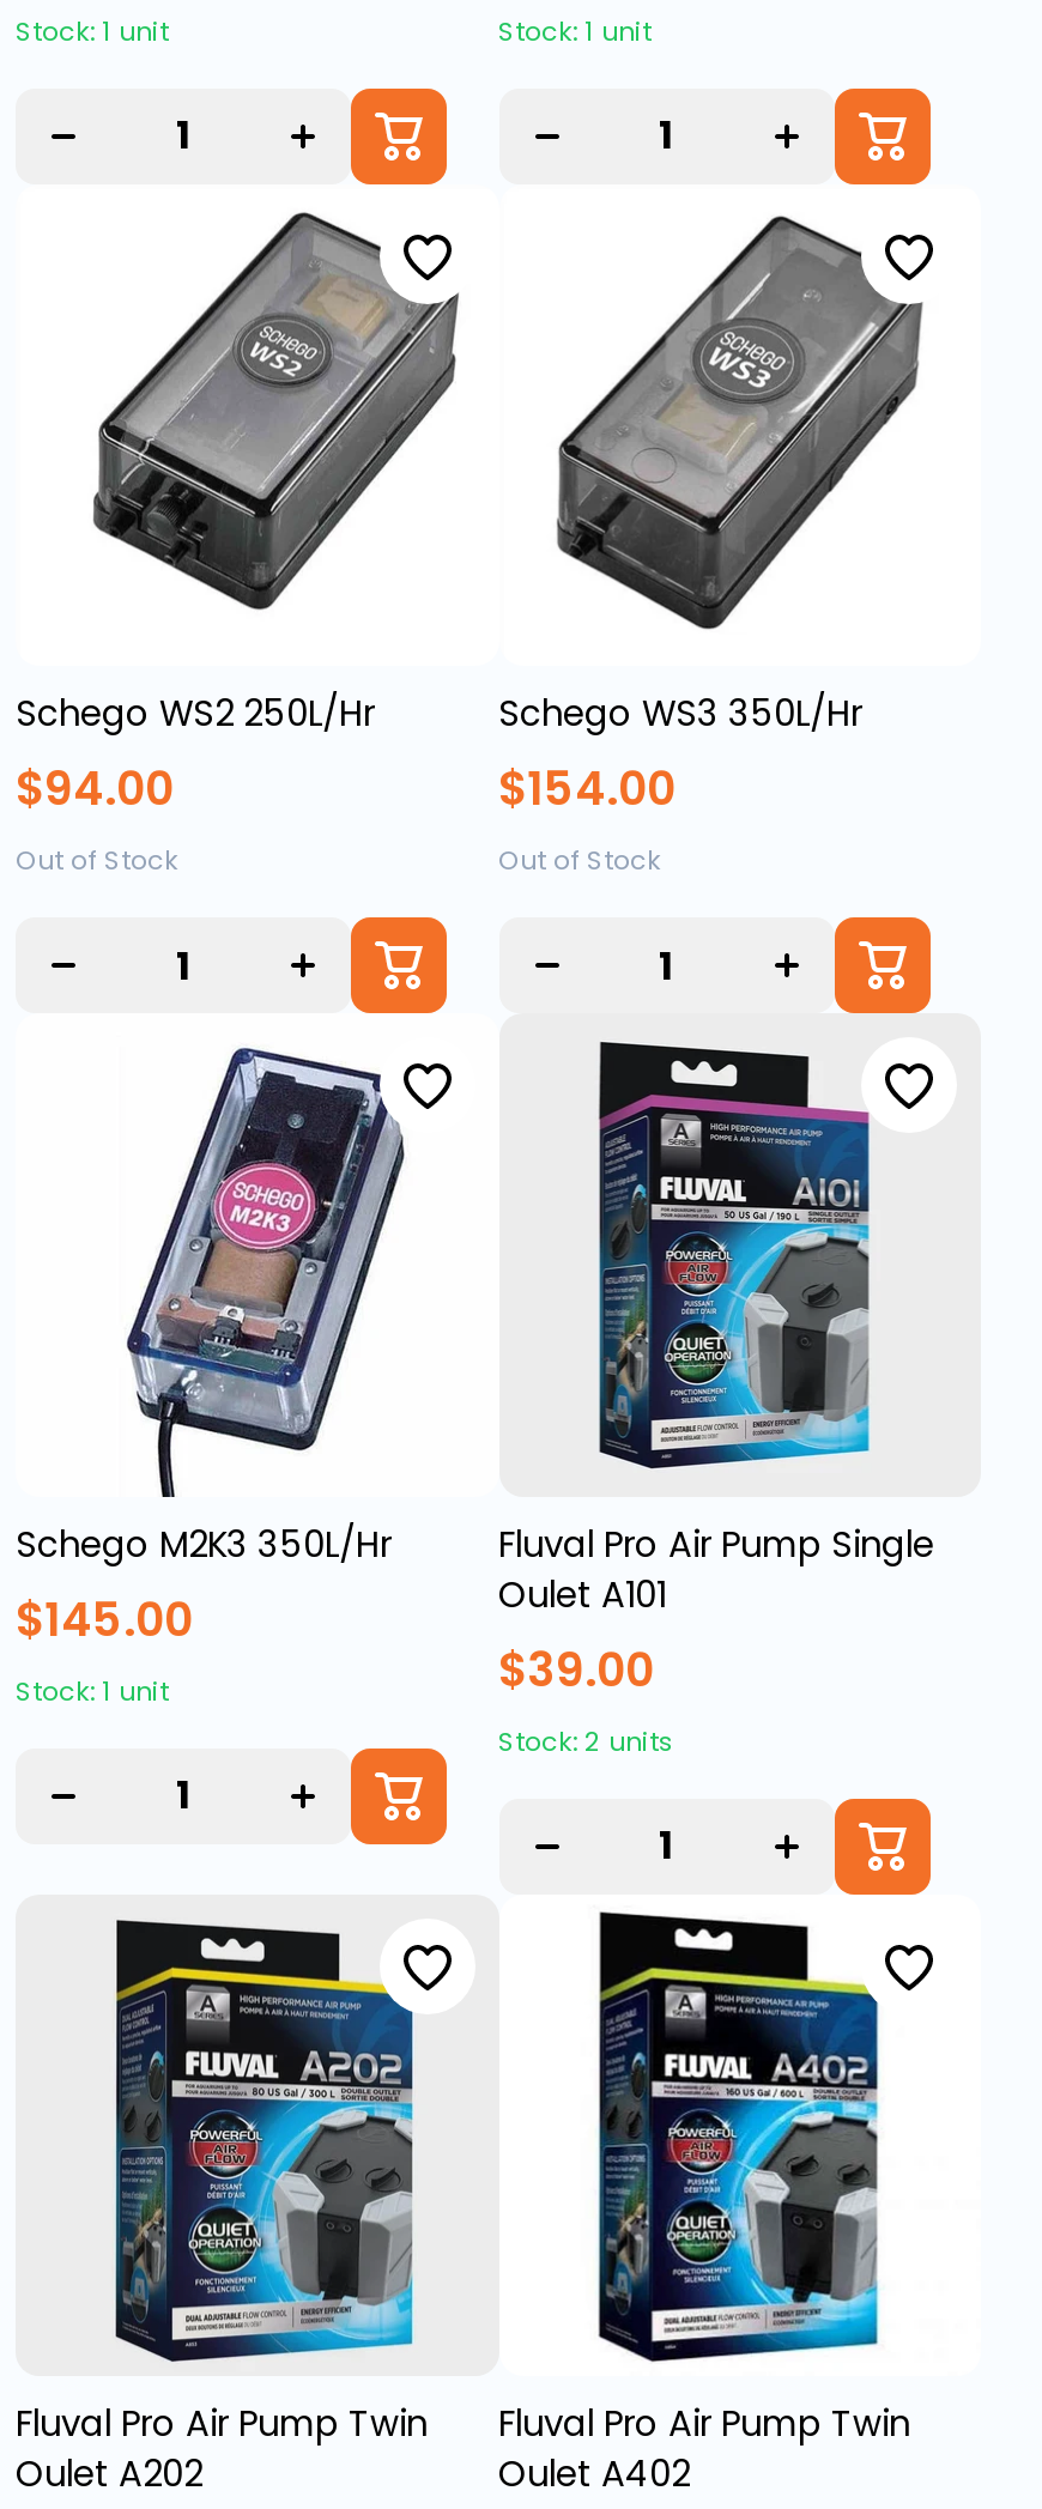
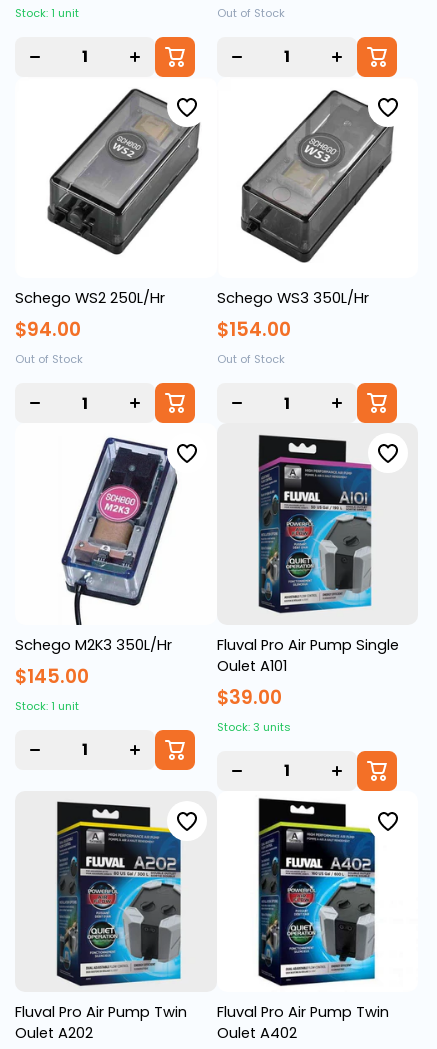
- Stock: 1 unit
+ Out of Stock

- Stock: 2 units
+ Stock: 3 units
